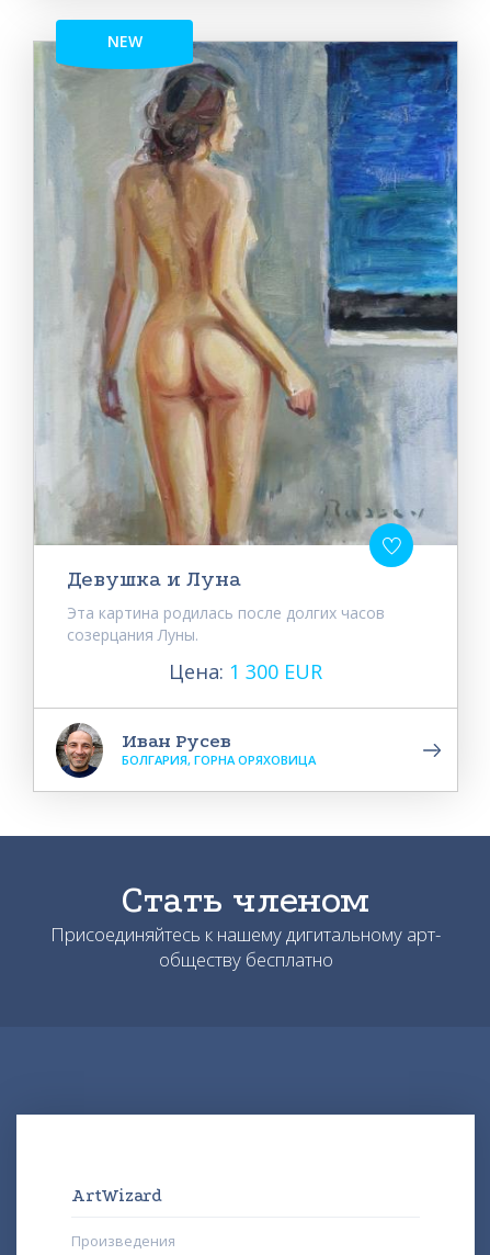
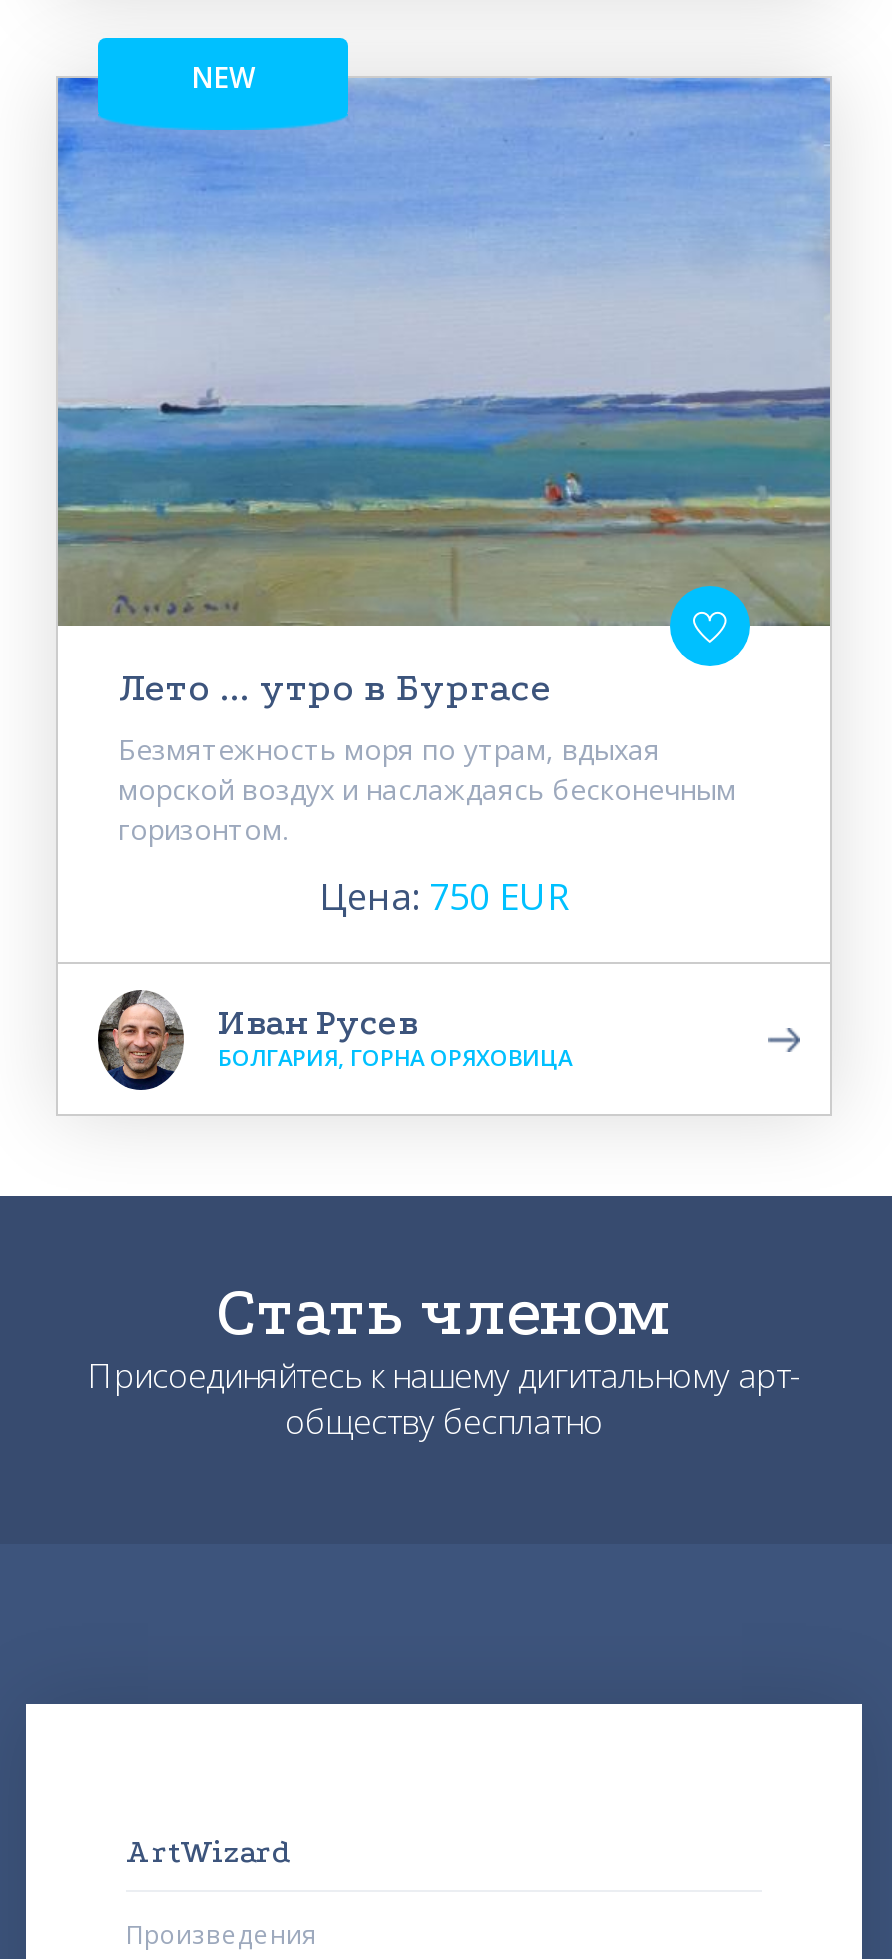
- [image]
- Девушка и Луна
+ [image]
+ Лето ... утро в Бургасе

- Эта картина родилась после долгих часов
- созерцания Луны.
+ Безмятежность моря по утрам, вдыхая
+ морской воздух и наслаждаясь бесконечным
+ горизонтом.

- Цена: 1 300 EUR
+ Цена: 750 EUR
